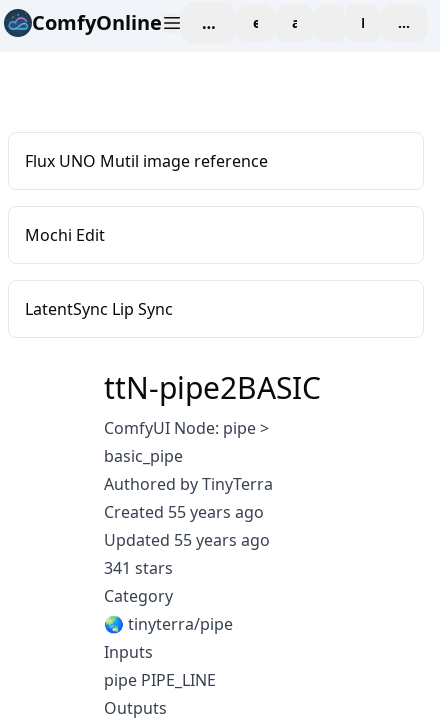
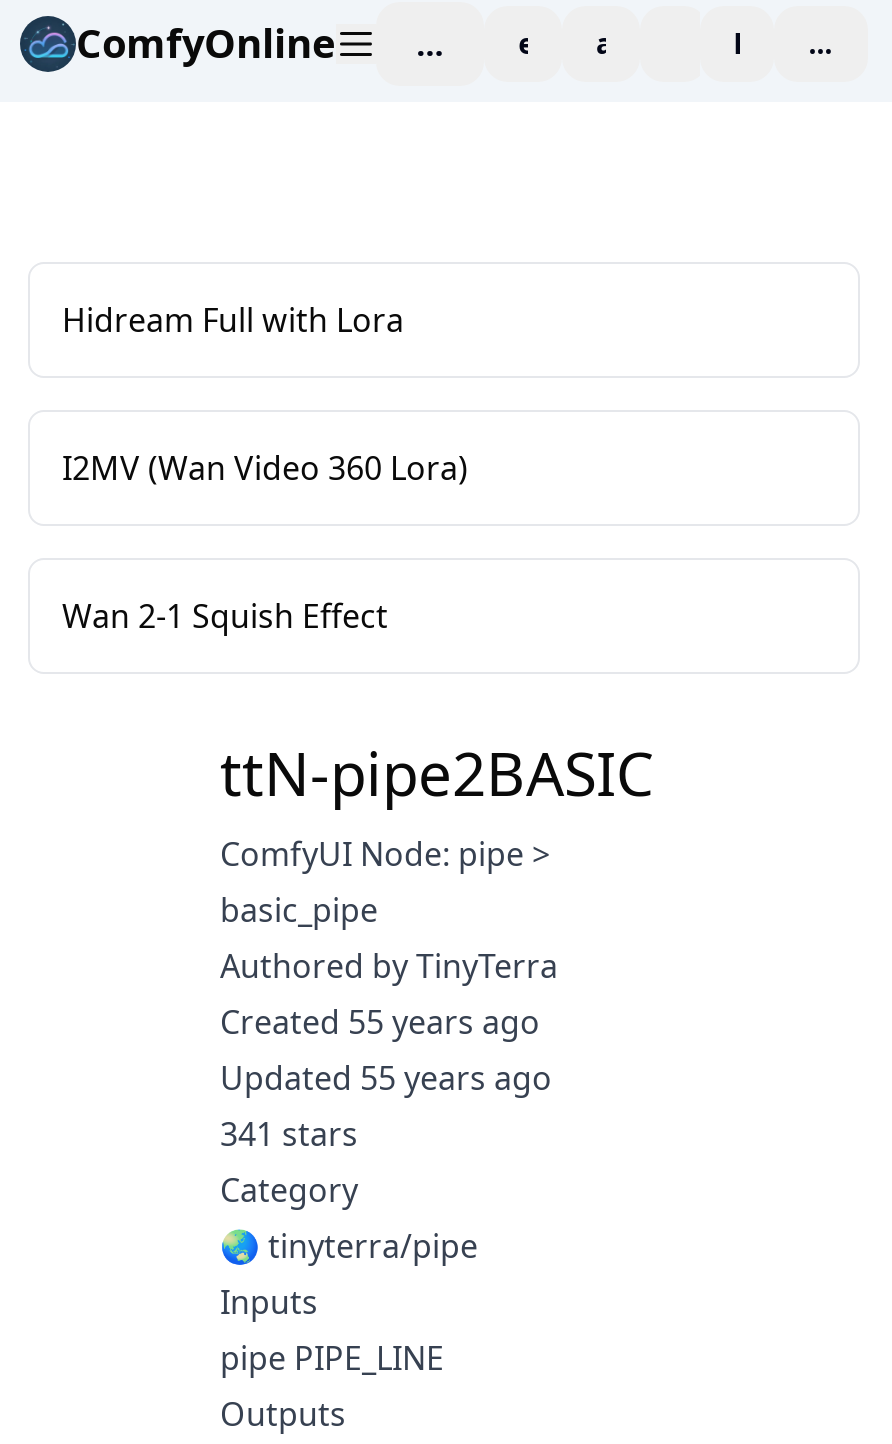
- Flux UNO Mutil image reference
+ Hidream Full with Lora

- Mochi Edit
+ I2MV (Wan Video 360 Lora)

- LatentSync Lip Sync
+ Wan 2-1 Squish Effect
